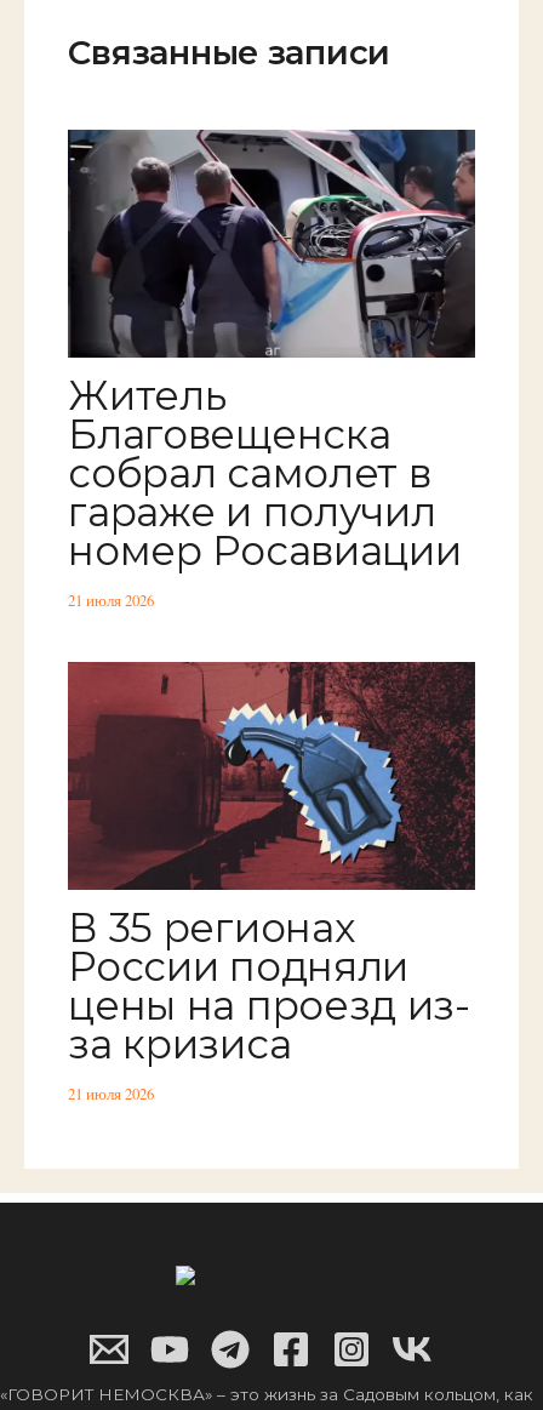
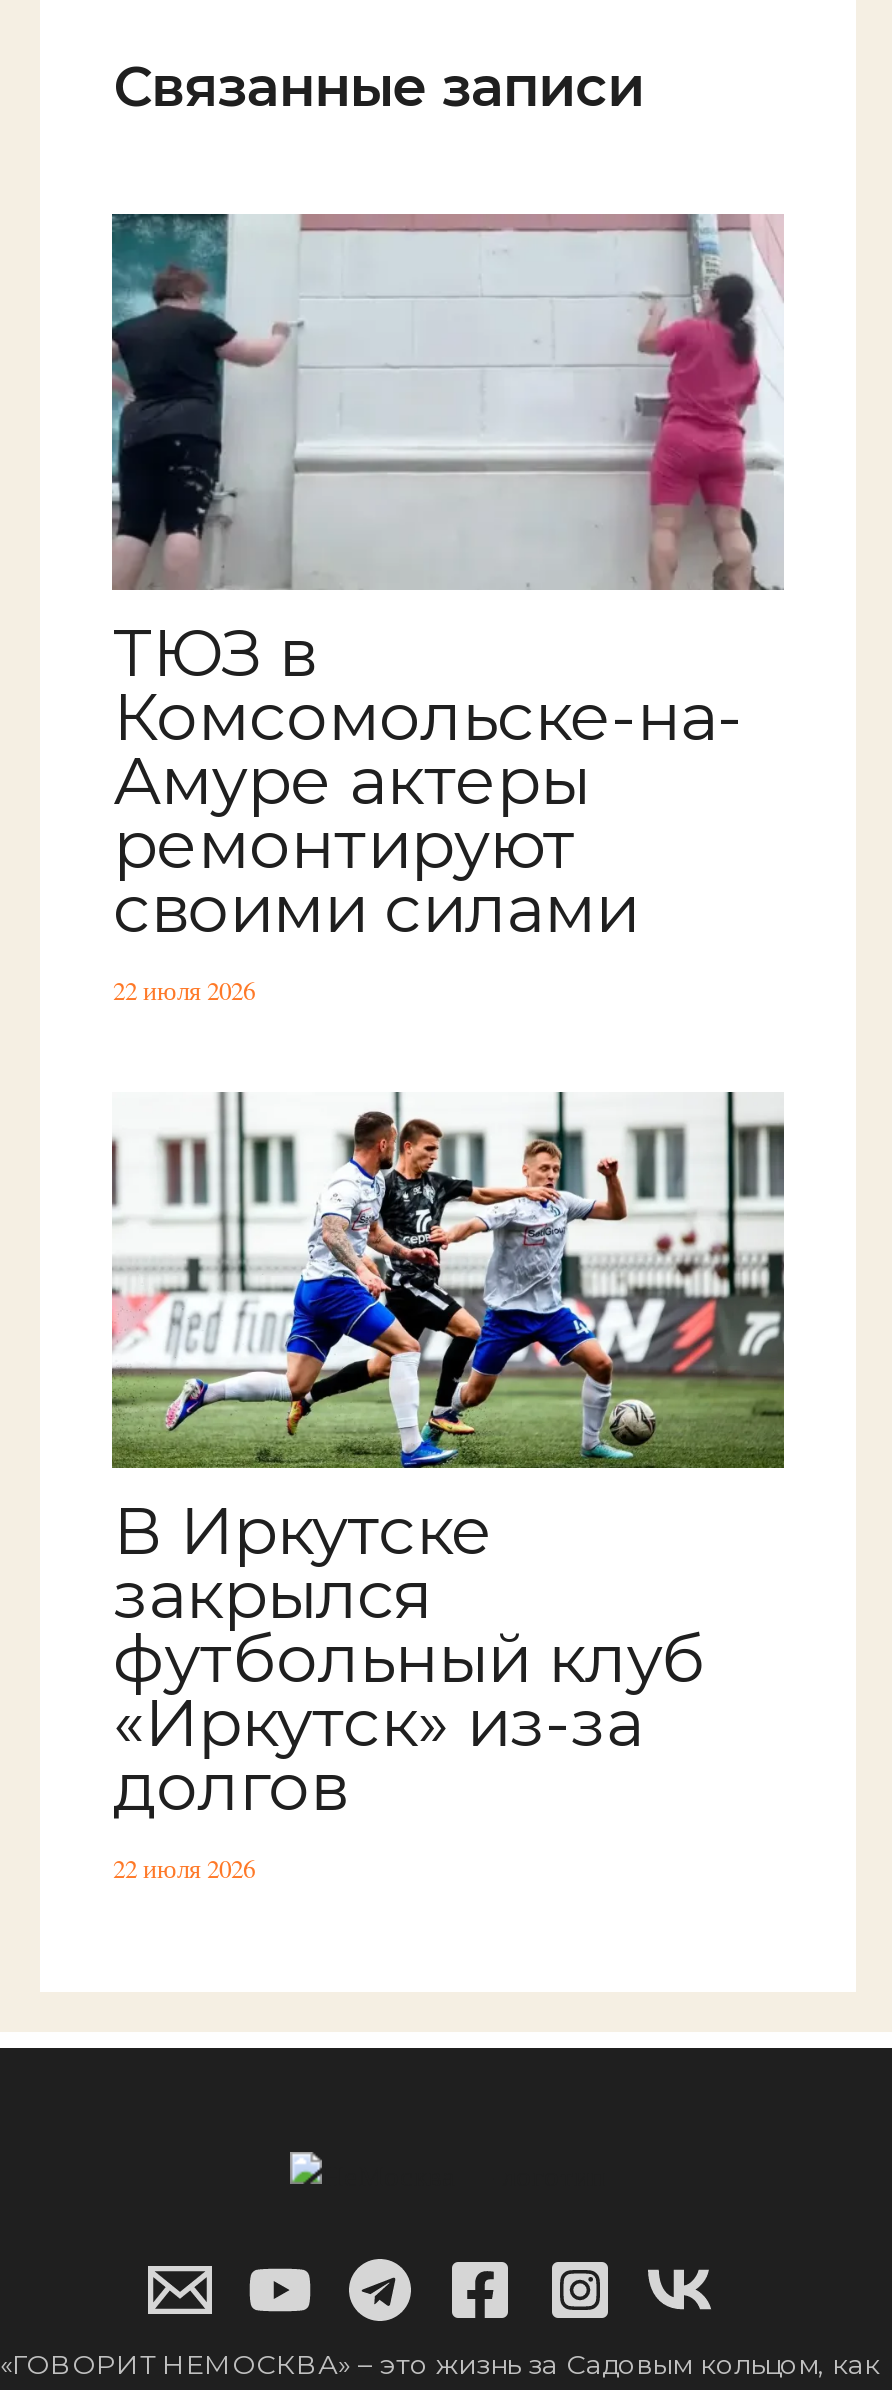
- [image]
- Житель
- Благовещенска
- собрал самолет в
- гараже и получил
- номер Росавиации
- 21 июля 2026
+ [image]
+ ТЮЗ в
+ Комсомольске-на-
+ Амуре актеры
+ ремонтируют
+ своими силами
+ 22 июля 2026

- [image]
- В 35 регионах
- России подняли
- цены на проезд из-
- за кризиса
- 21 июля 2026
+ [image]
+ В Иркутске
+ закрылся
+ футбольный клуб
+ «Иркутск» из-за
+ долгов
+ 22 июля 2026
